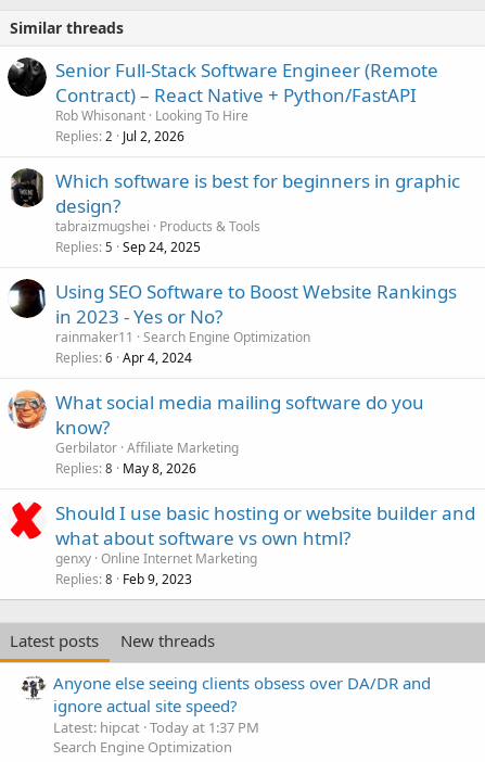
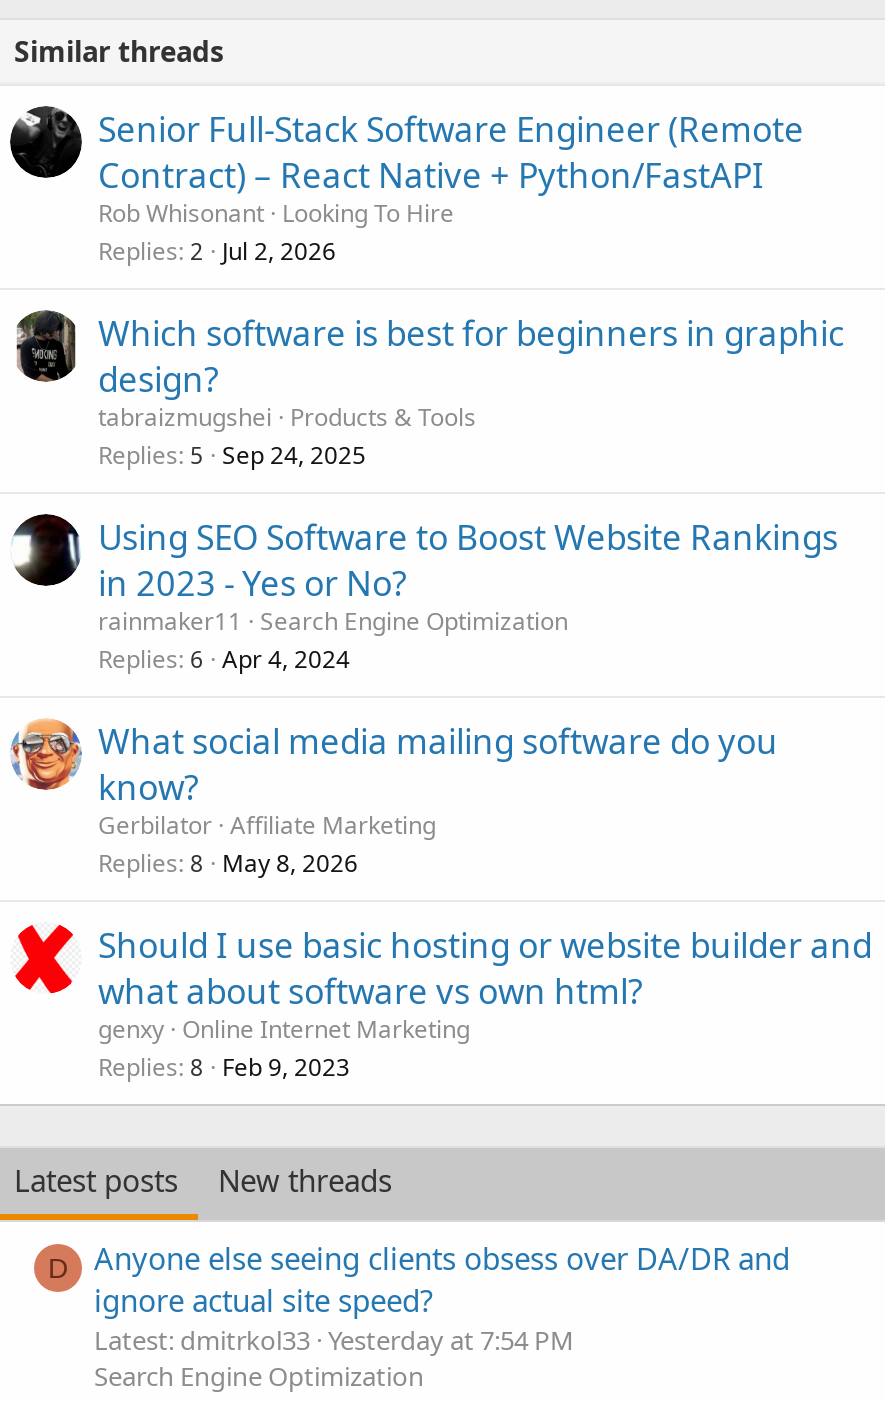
+ D

- Latest: hipcat Today at 1:37 PM
+ Latest: dmitrkol33 Yesterday at 7:54 PM
